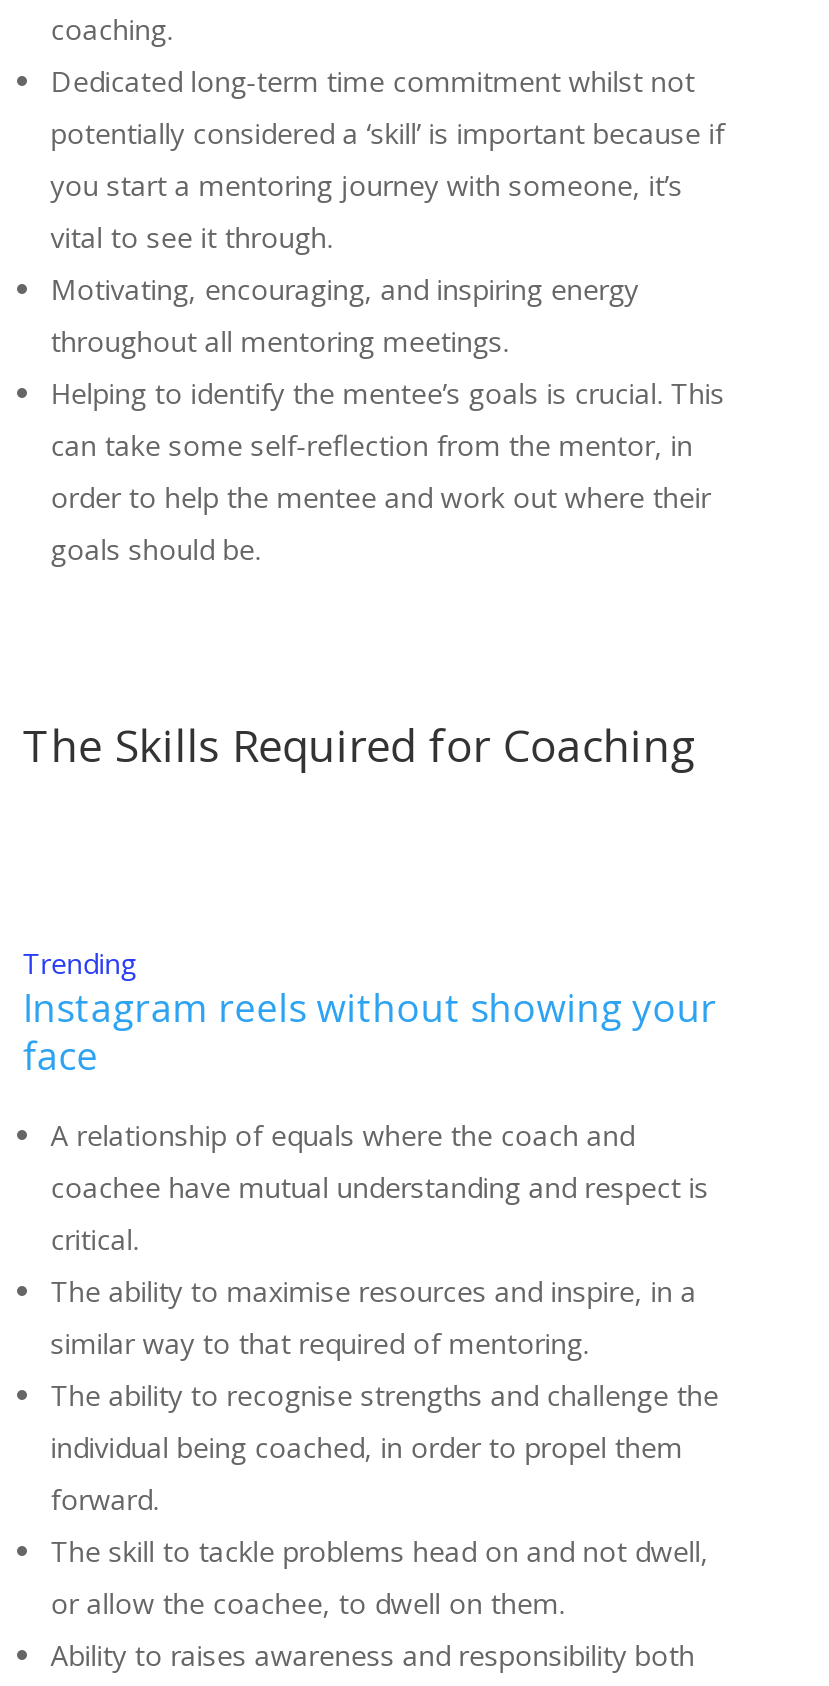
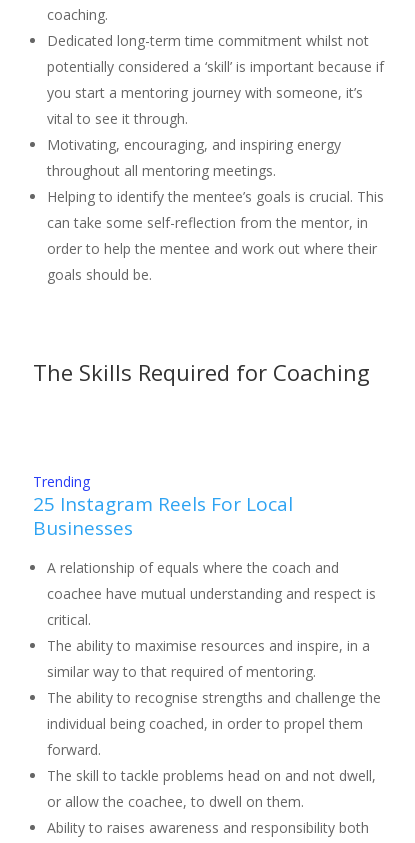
- Instagram reels without showing your
- face
+ 25 Instagram Reels For Local
+ Businesses
